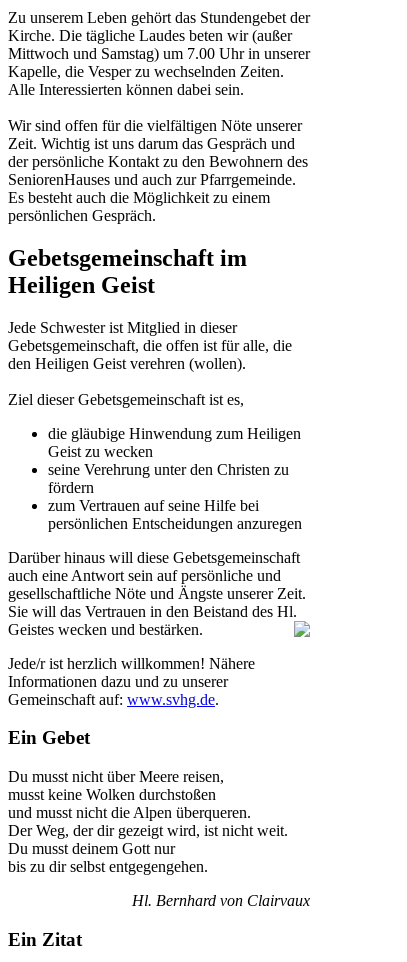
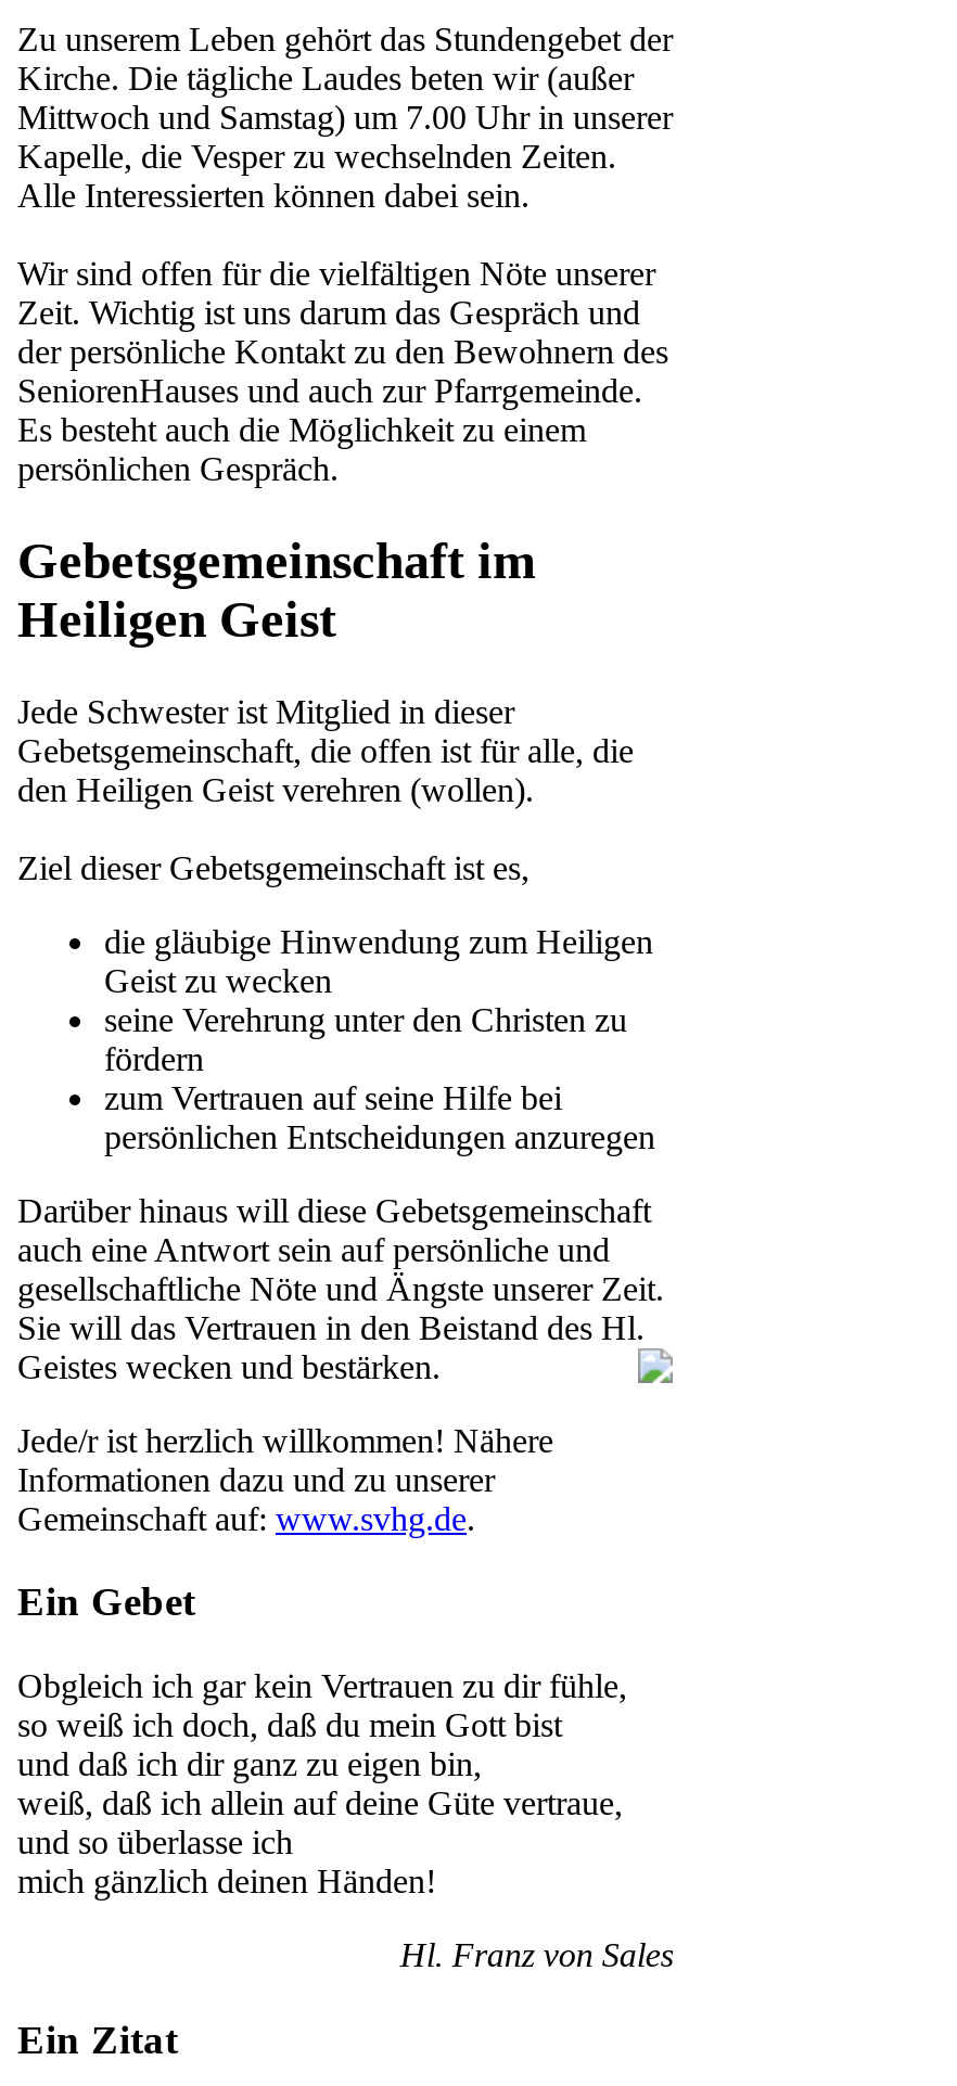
- Du musst nicht über Meere reisen,
- musst keine Wolken durchstoßen
- und musst nicht die Alpen überqueren.
- Der Weg, der dir gezeigt wird, ist nicht weit.
- Du musst deinem Gott nur
- bis zu dir selbst entgegengehen.
+ Obgleich ich gar kein Vertrauen zu dir fühle,
+ so weiß ich doch, daß du mein Gott bist
+ und daß ich dir ganz zu eigen bin,
+ weiß, daß ich allein auf deine Güte vertraue,
+ und so überlasse ich
+ mich gänzlich deinen Händen!

- Hl. Bernhard von Clairvaux
+ Hl. Franz von Sales
